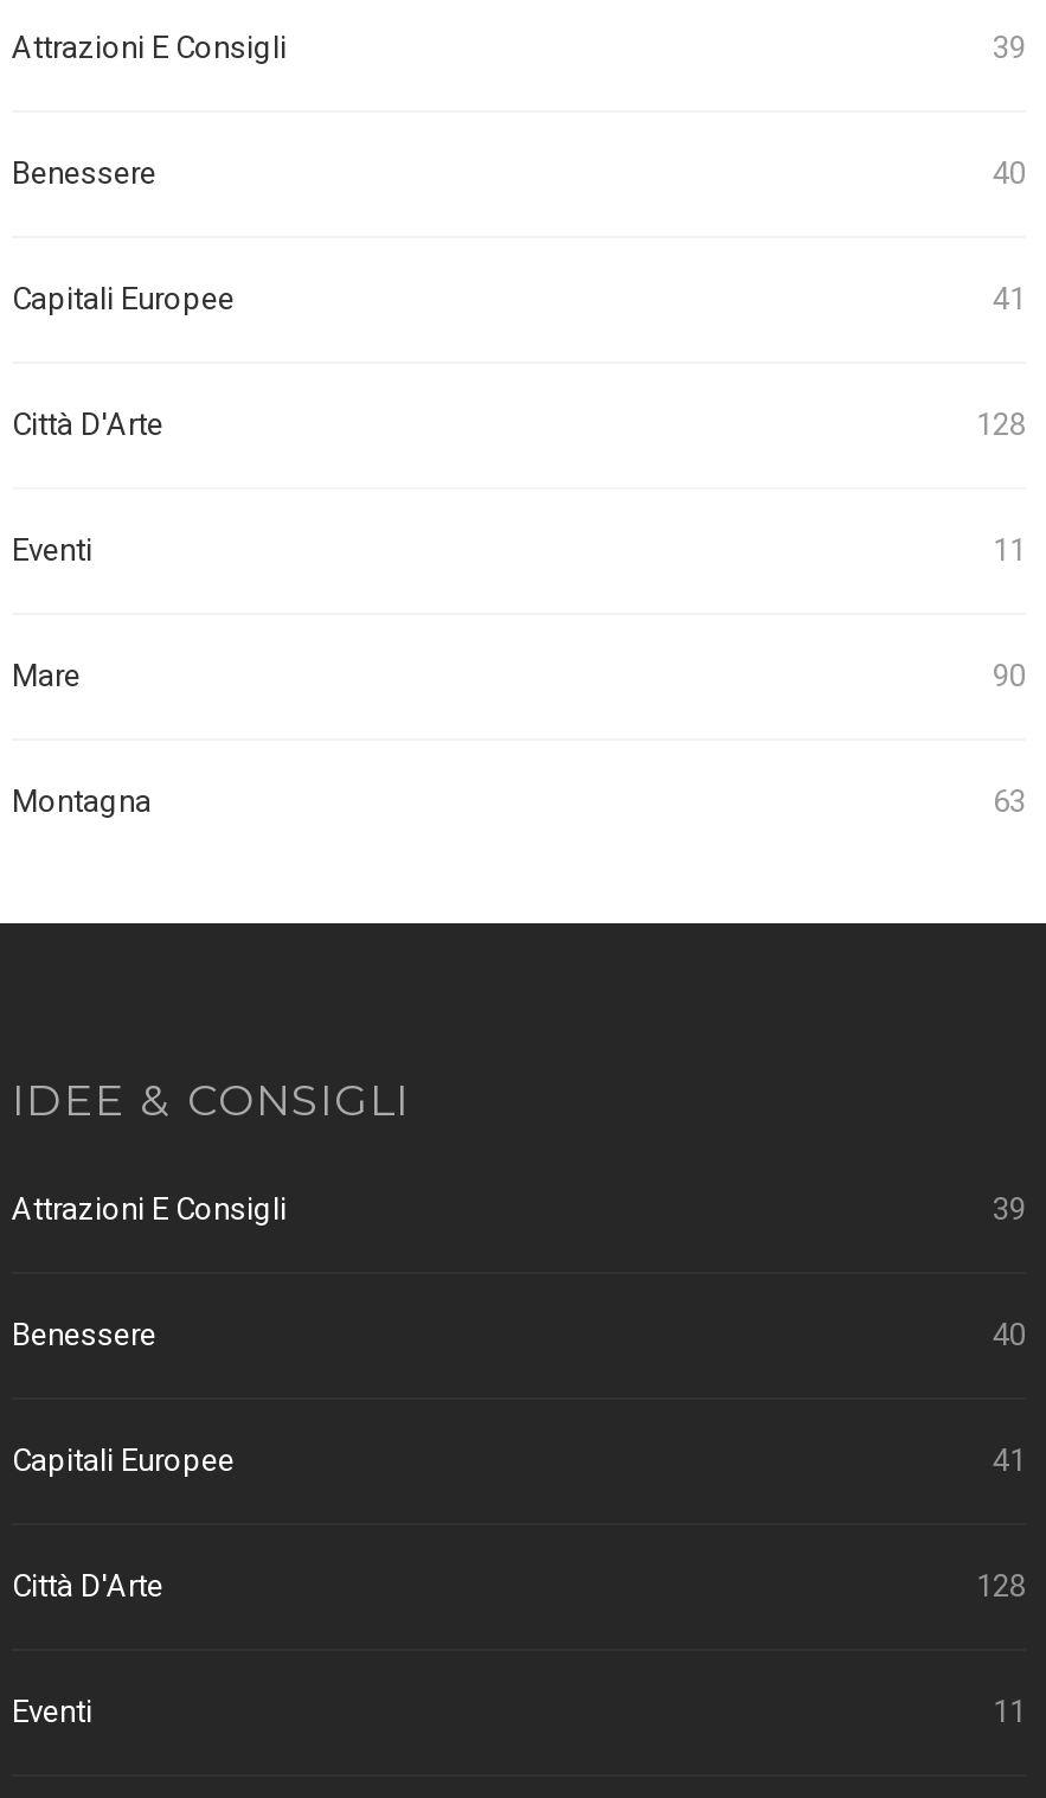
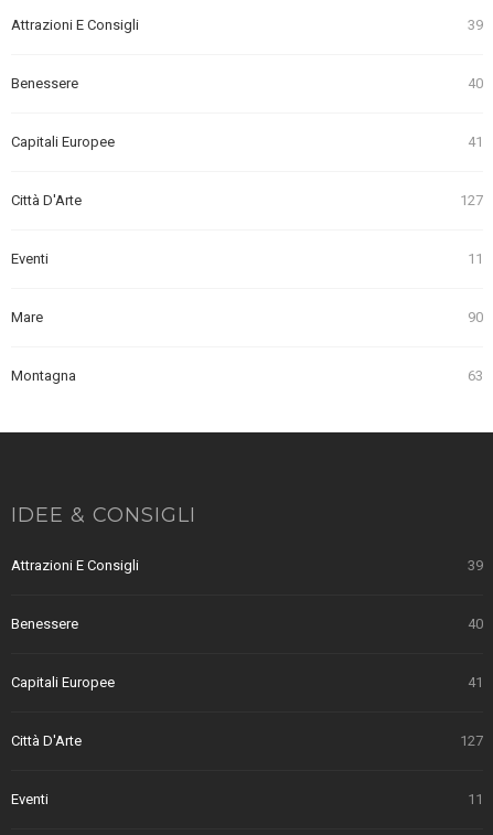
- 128
+ 127

- 128
+ 127
